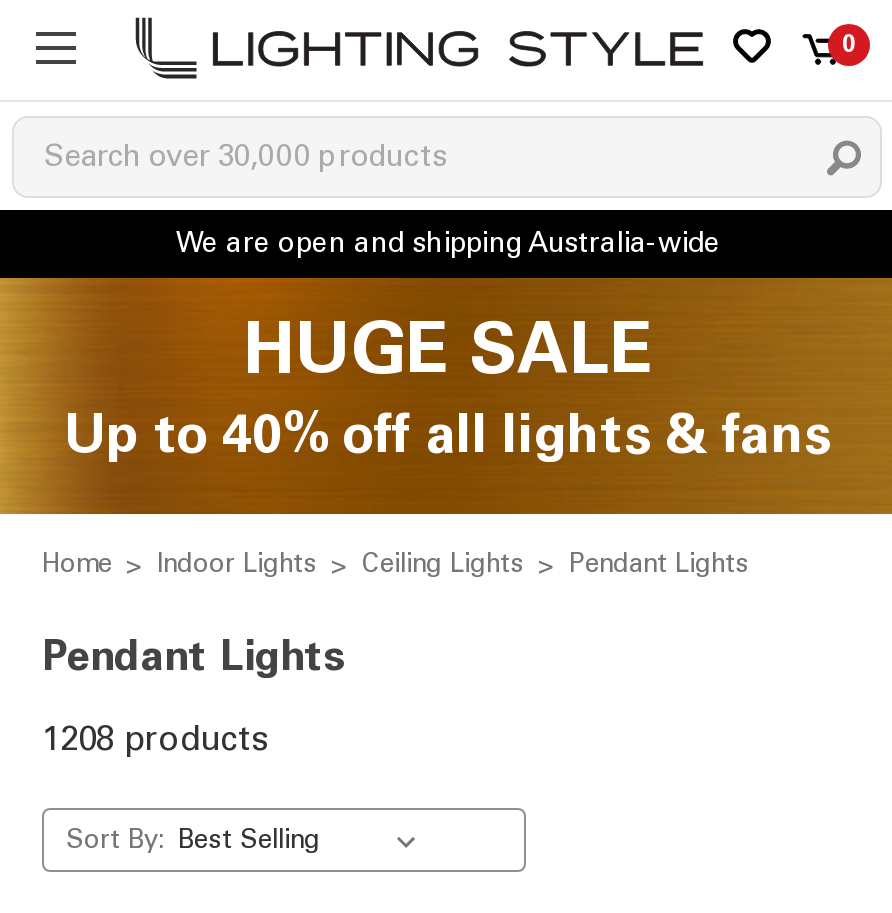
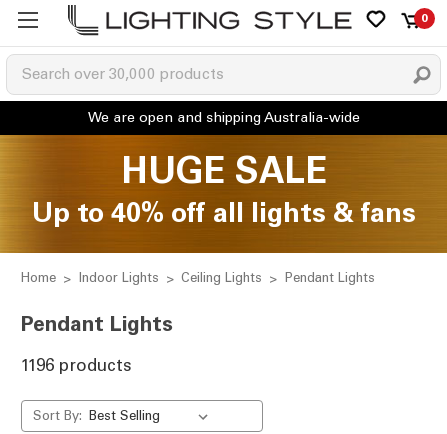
- 1208 products
+ 1196 products
